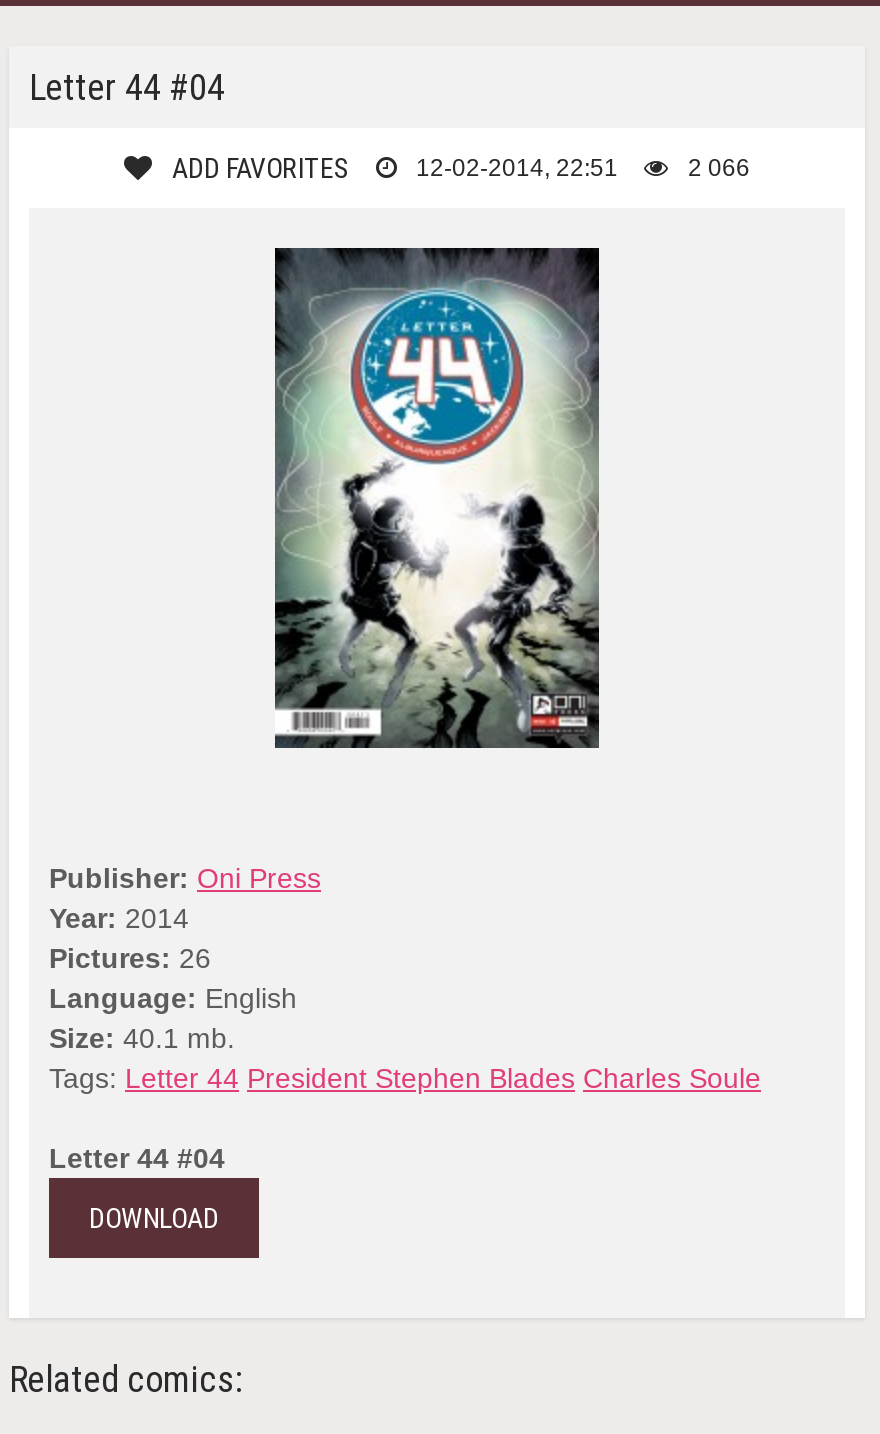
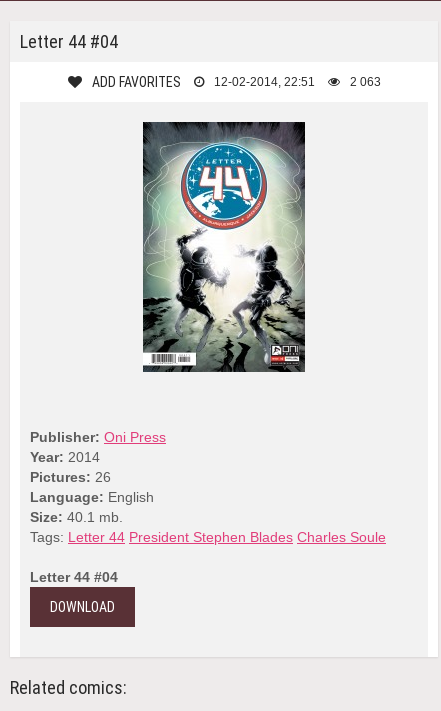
- 2 066
+ 2 063
